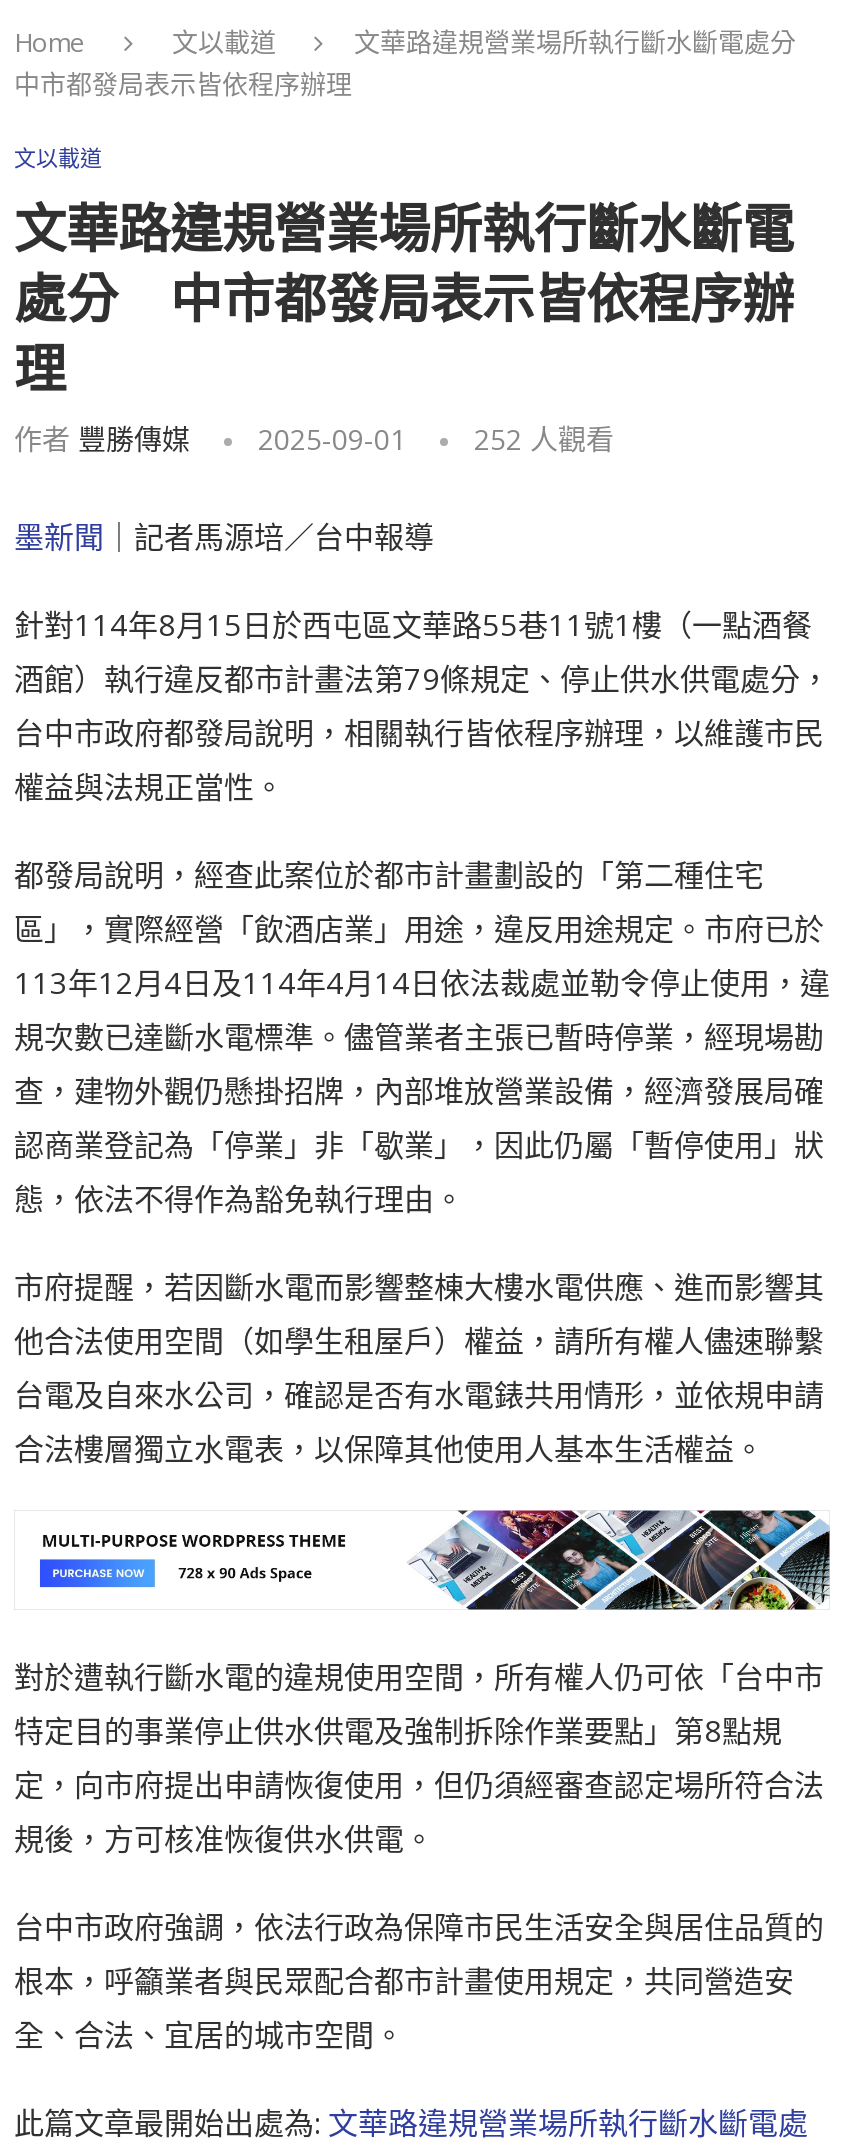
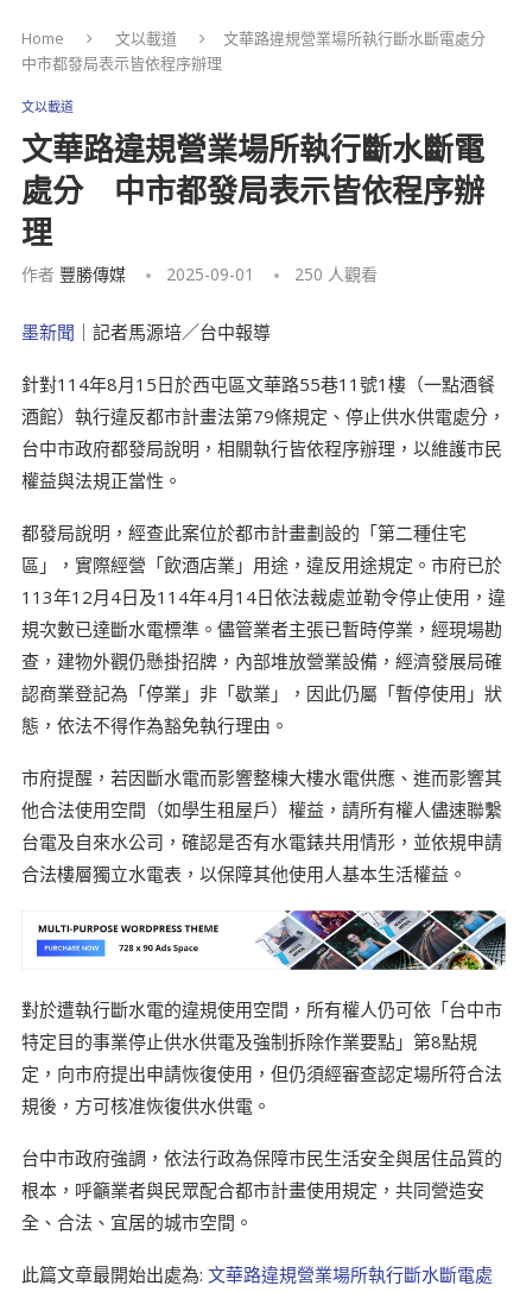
- 作者豐勝傳媒 2025-09-01 252人觀看
+ 作者豐勝傳媒 2025-09-01 250人觀看
